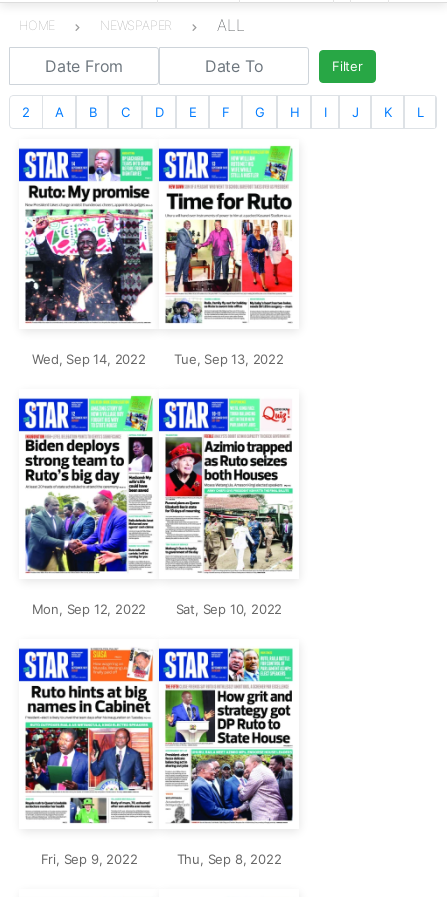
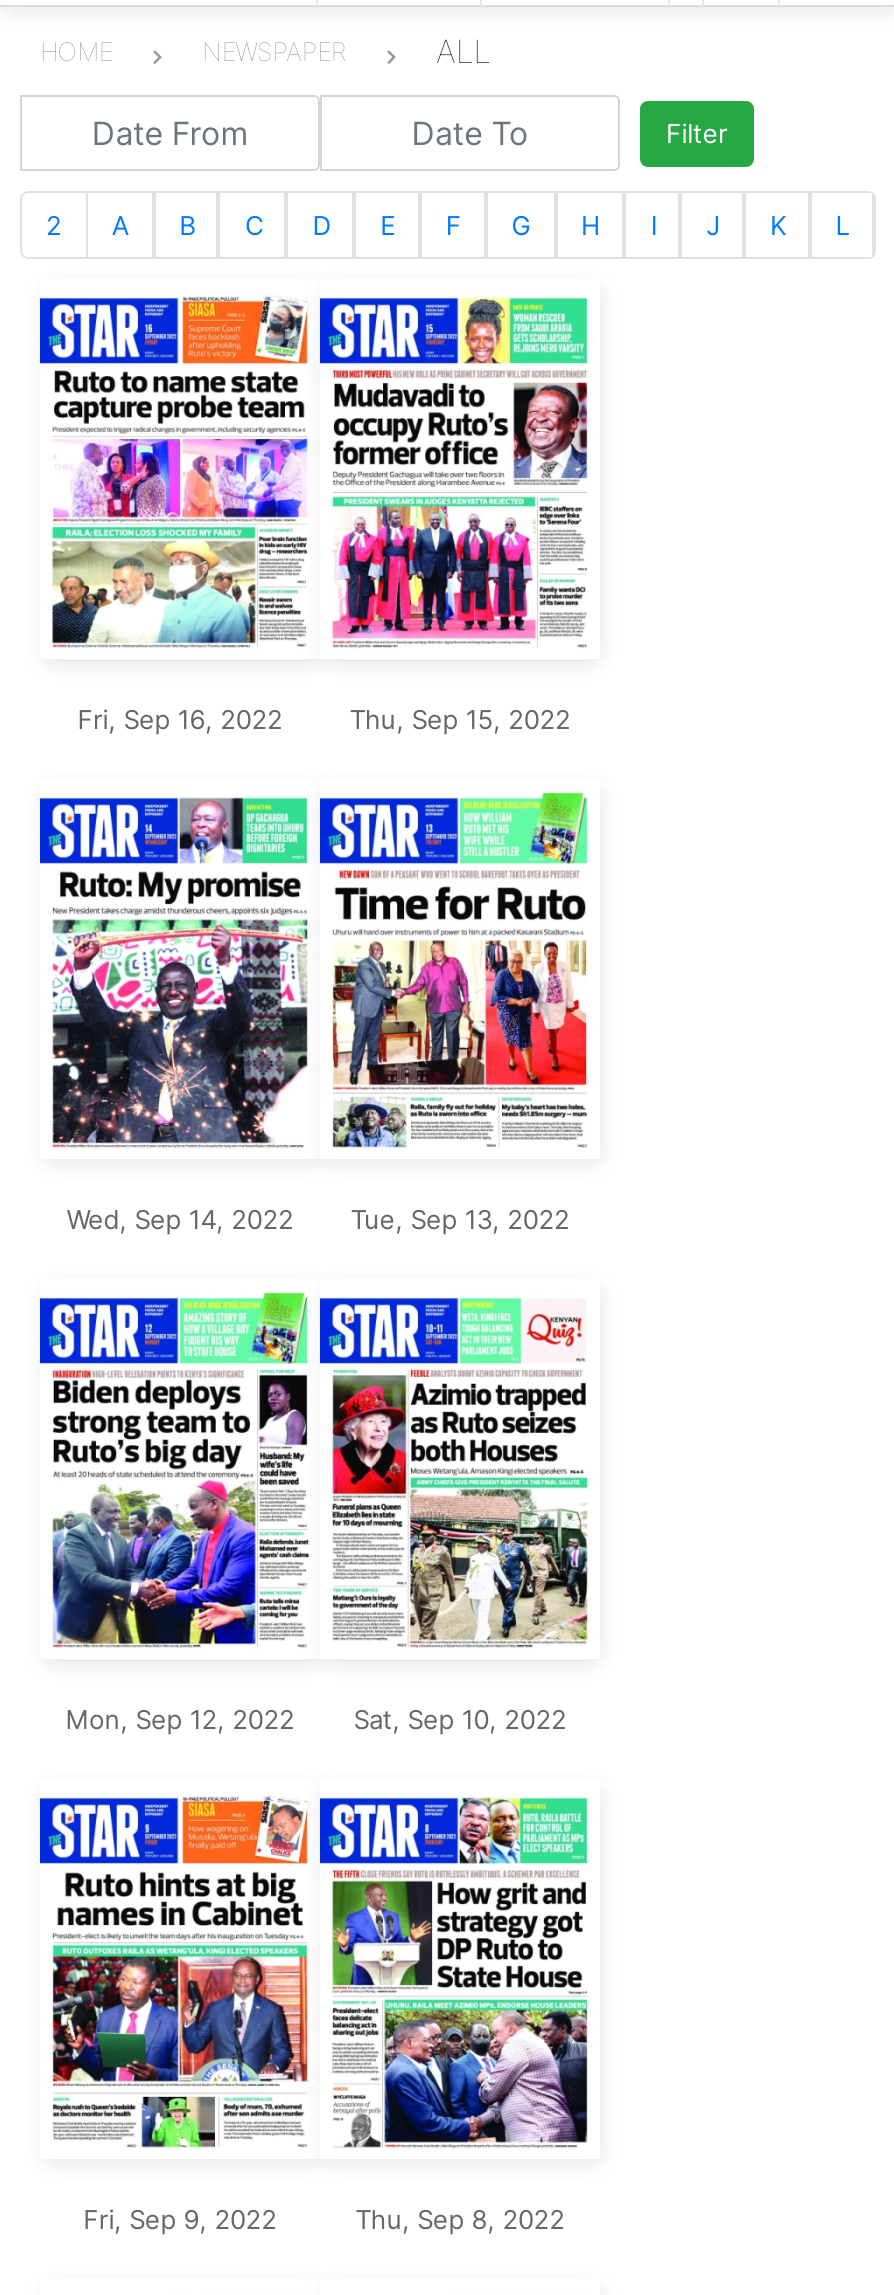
+ [image]
+ Fri, Sep 16, 2022
+ Thu, Sep 15, 2022

+ [image]
